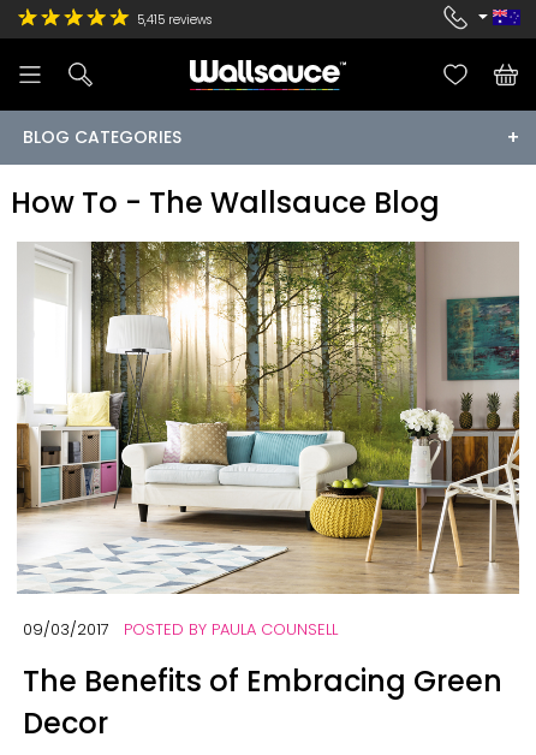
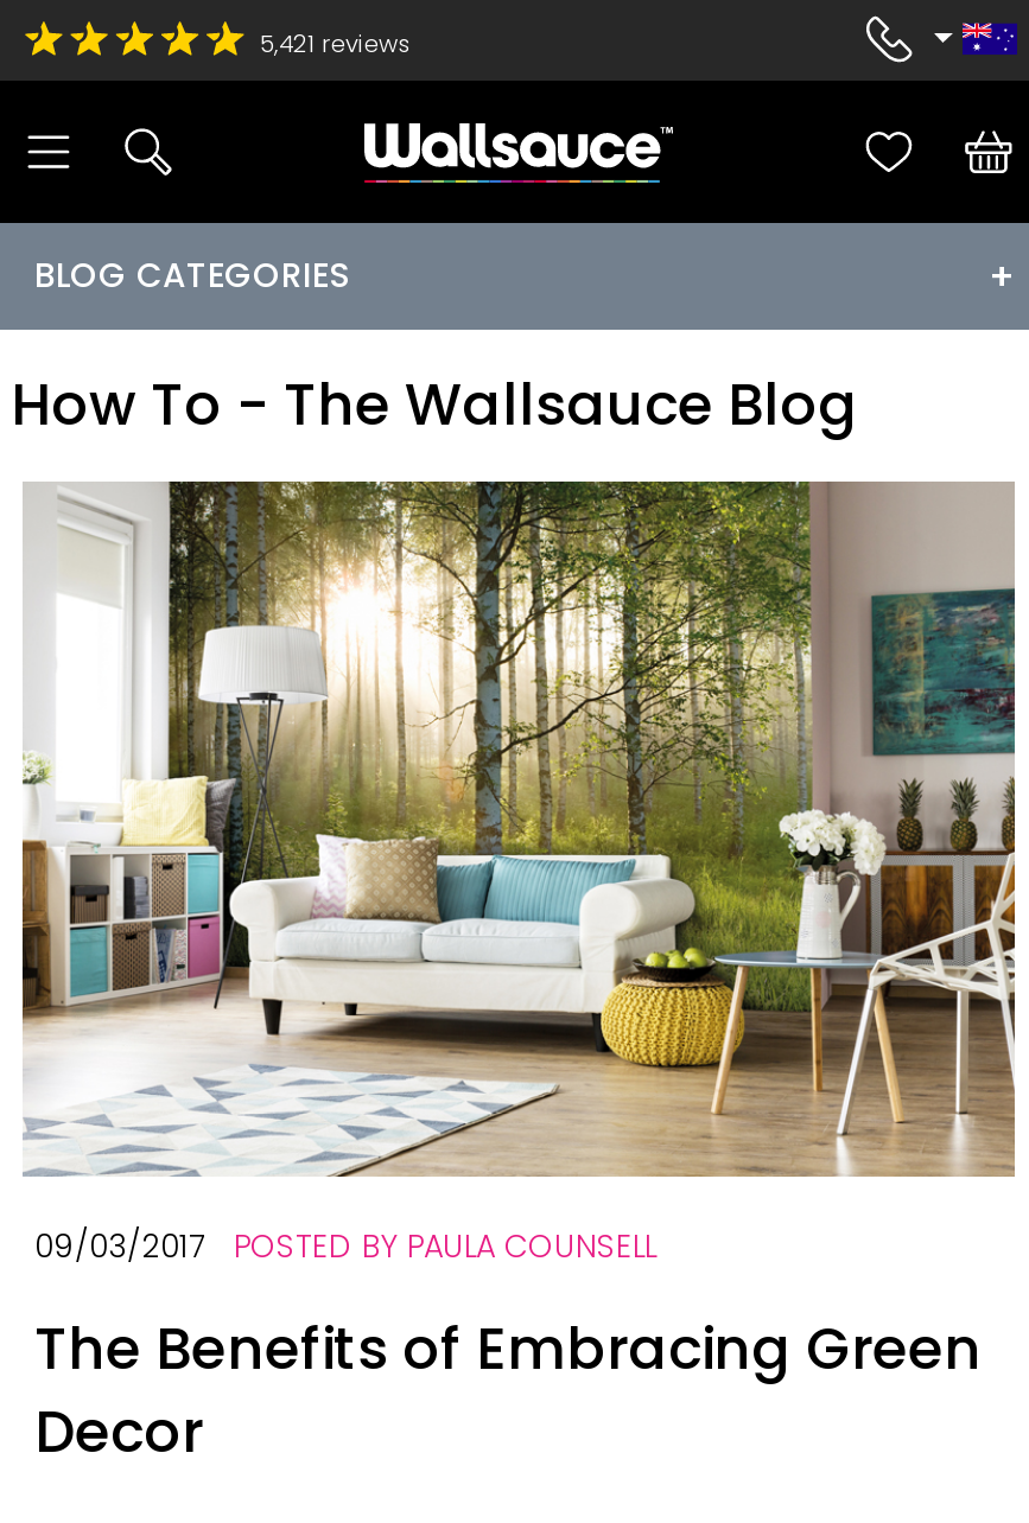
- 5,415 reviews
+ 5,421 reviews
